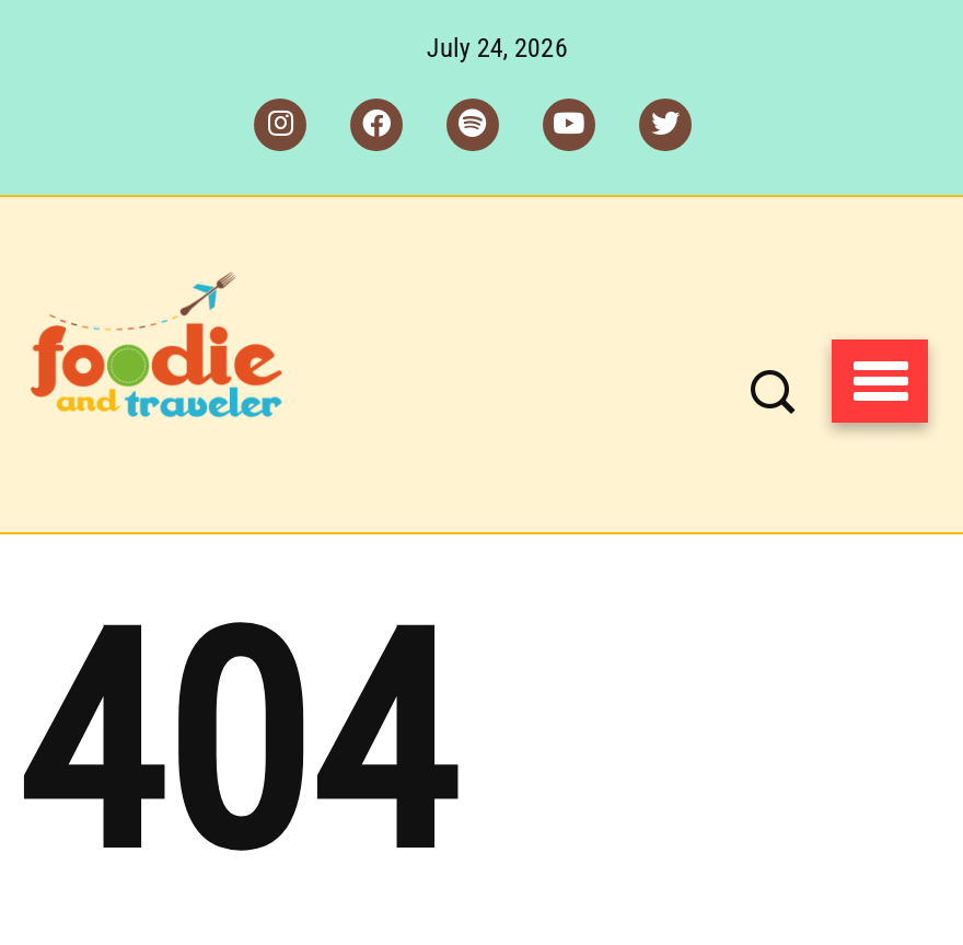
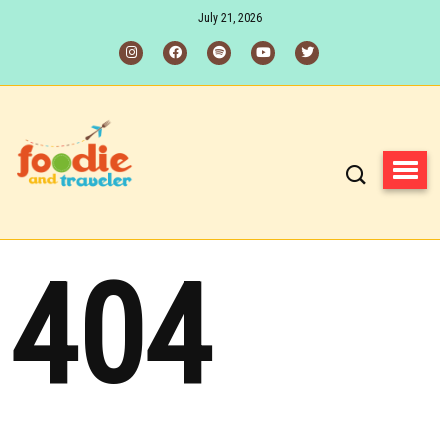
- July 24, 2026
+ July 21, 2026
